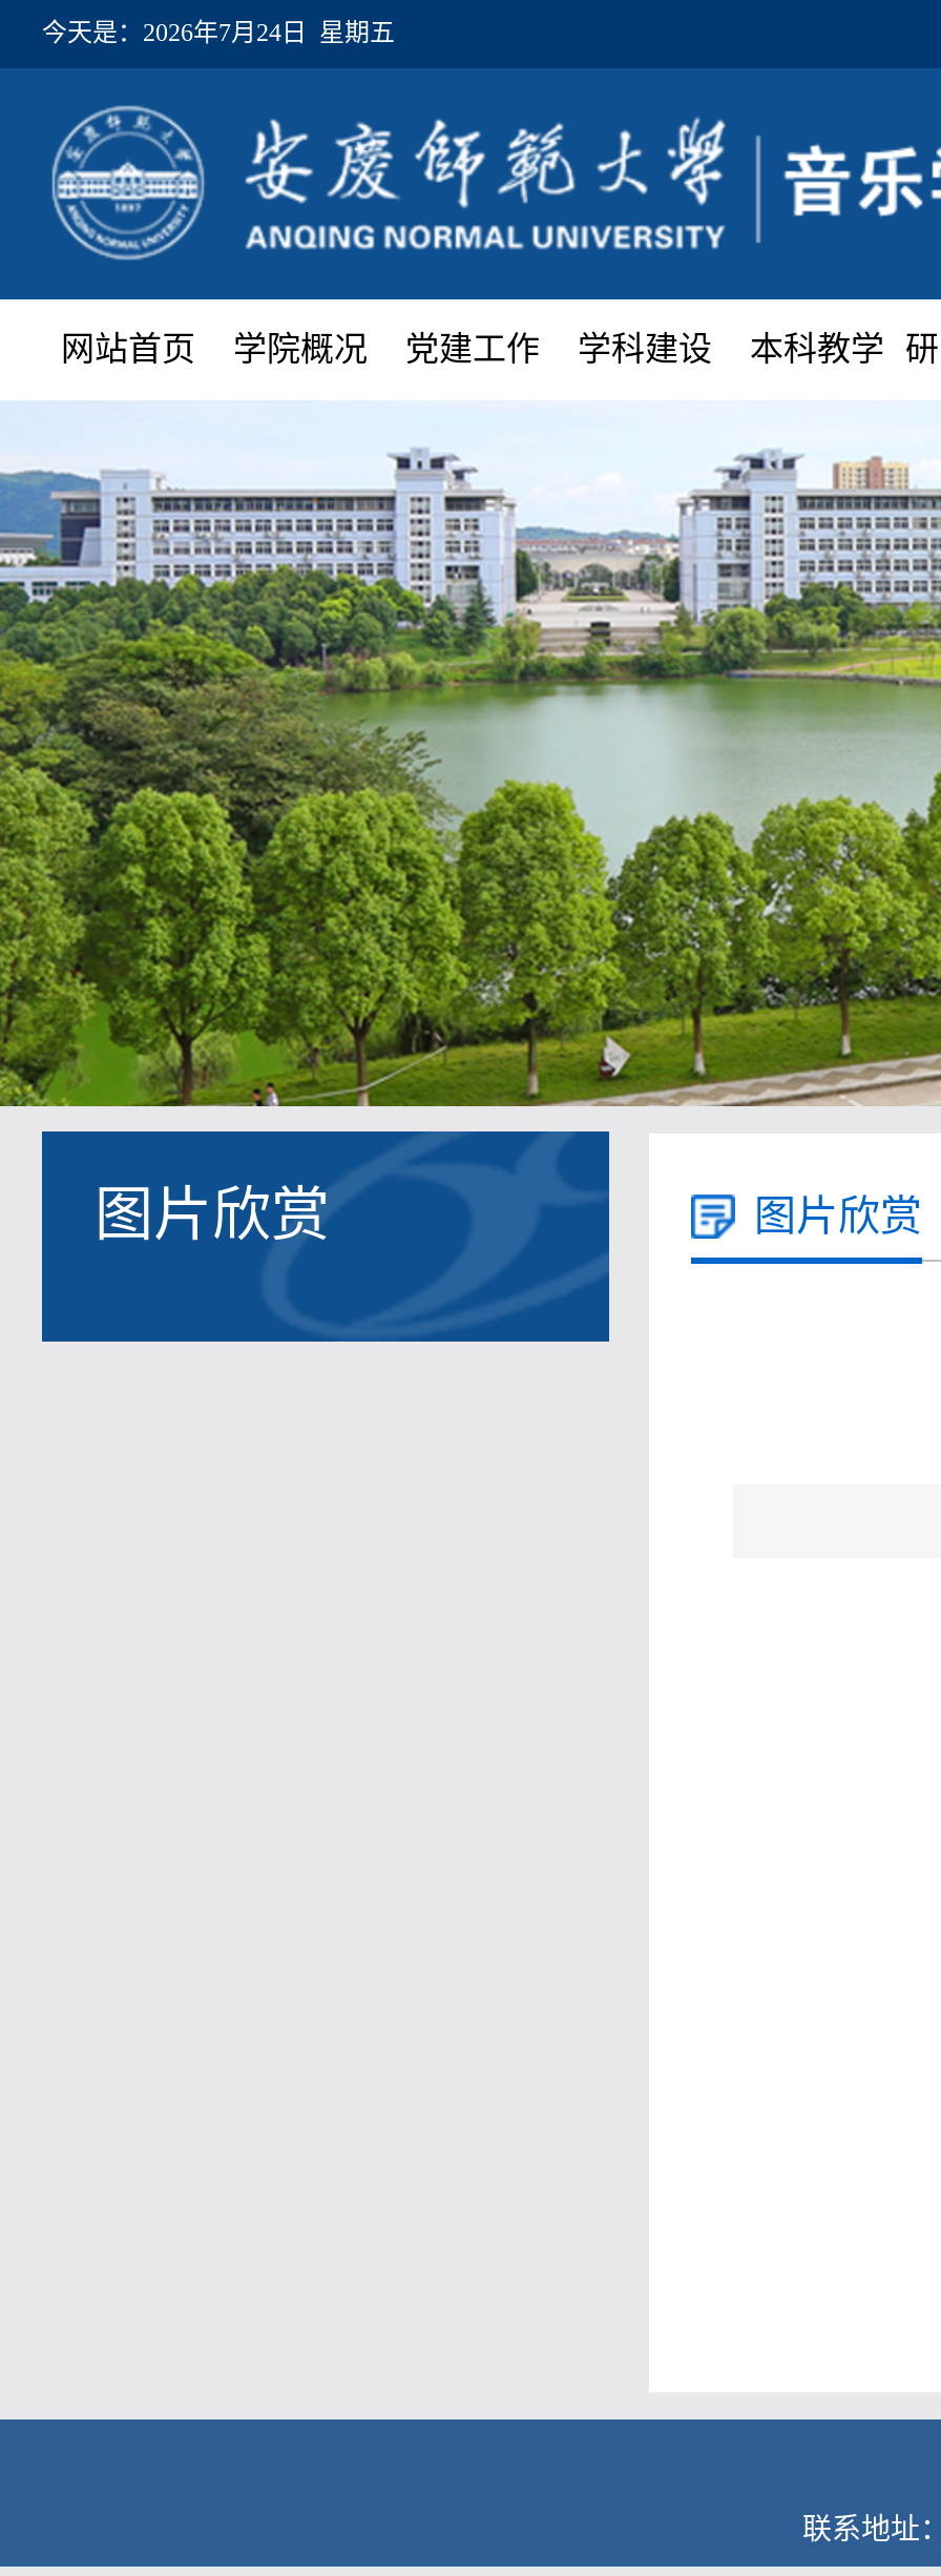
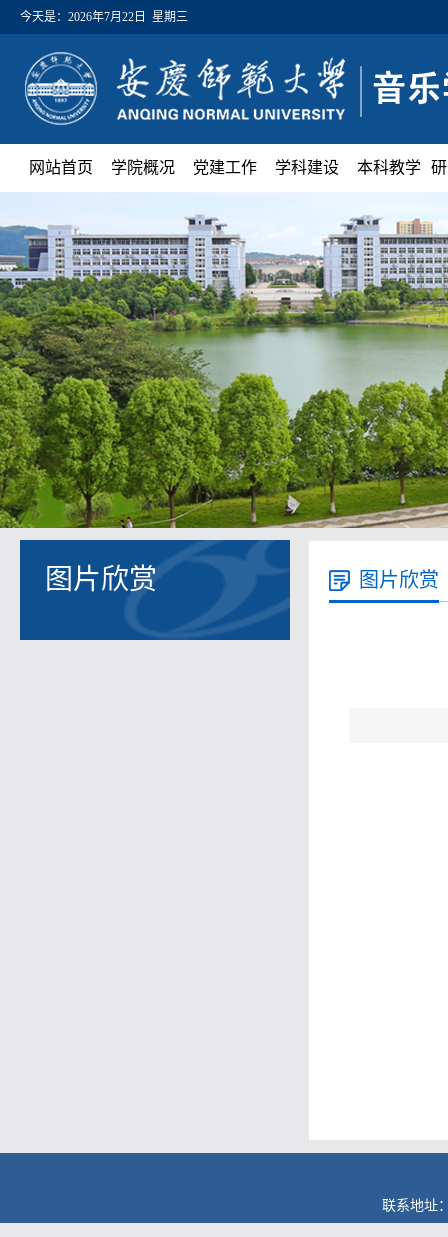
- 今天是：2026年7月24日 星期五
+ 今天是：2026年7月22日 星期三
